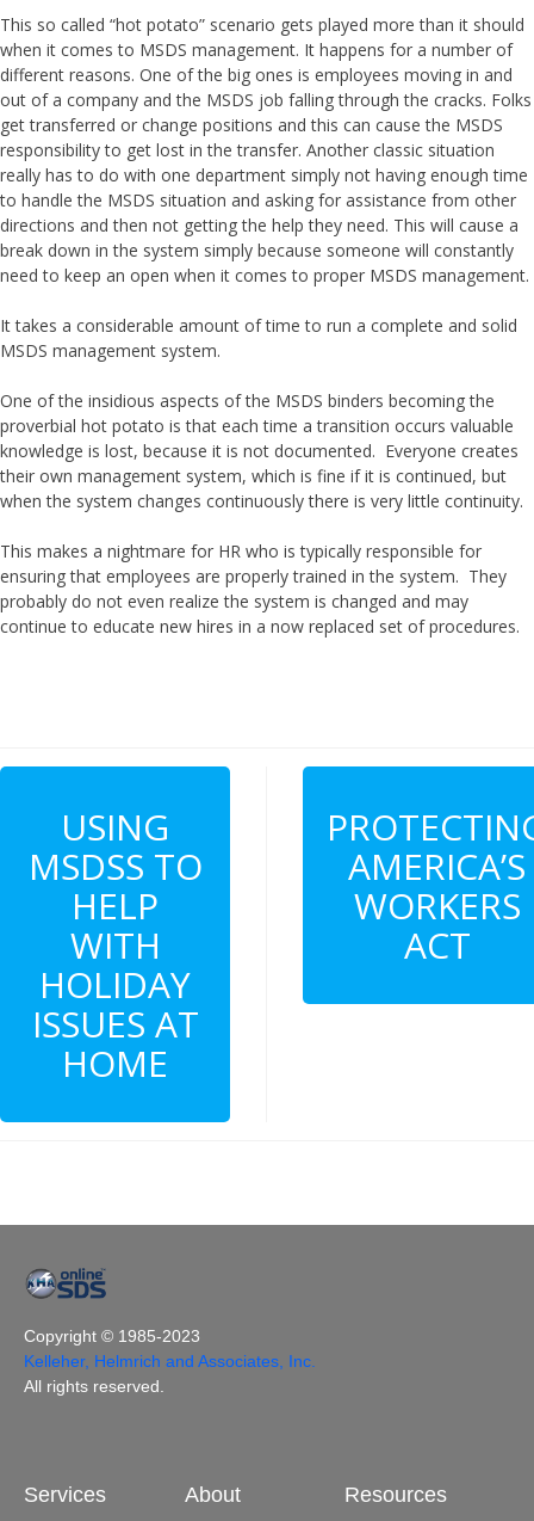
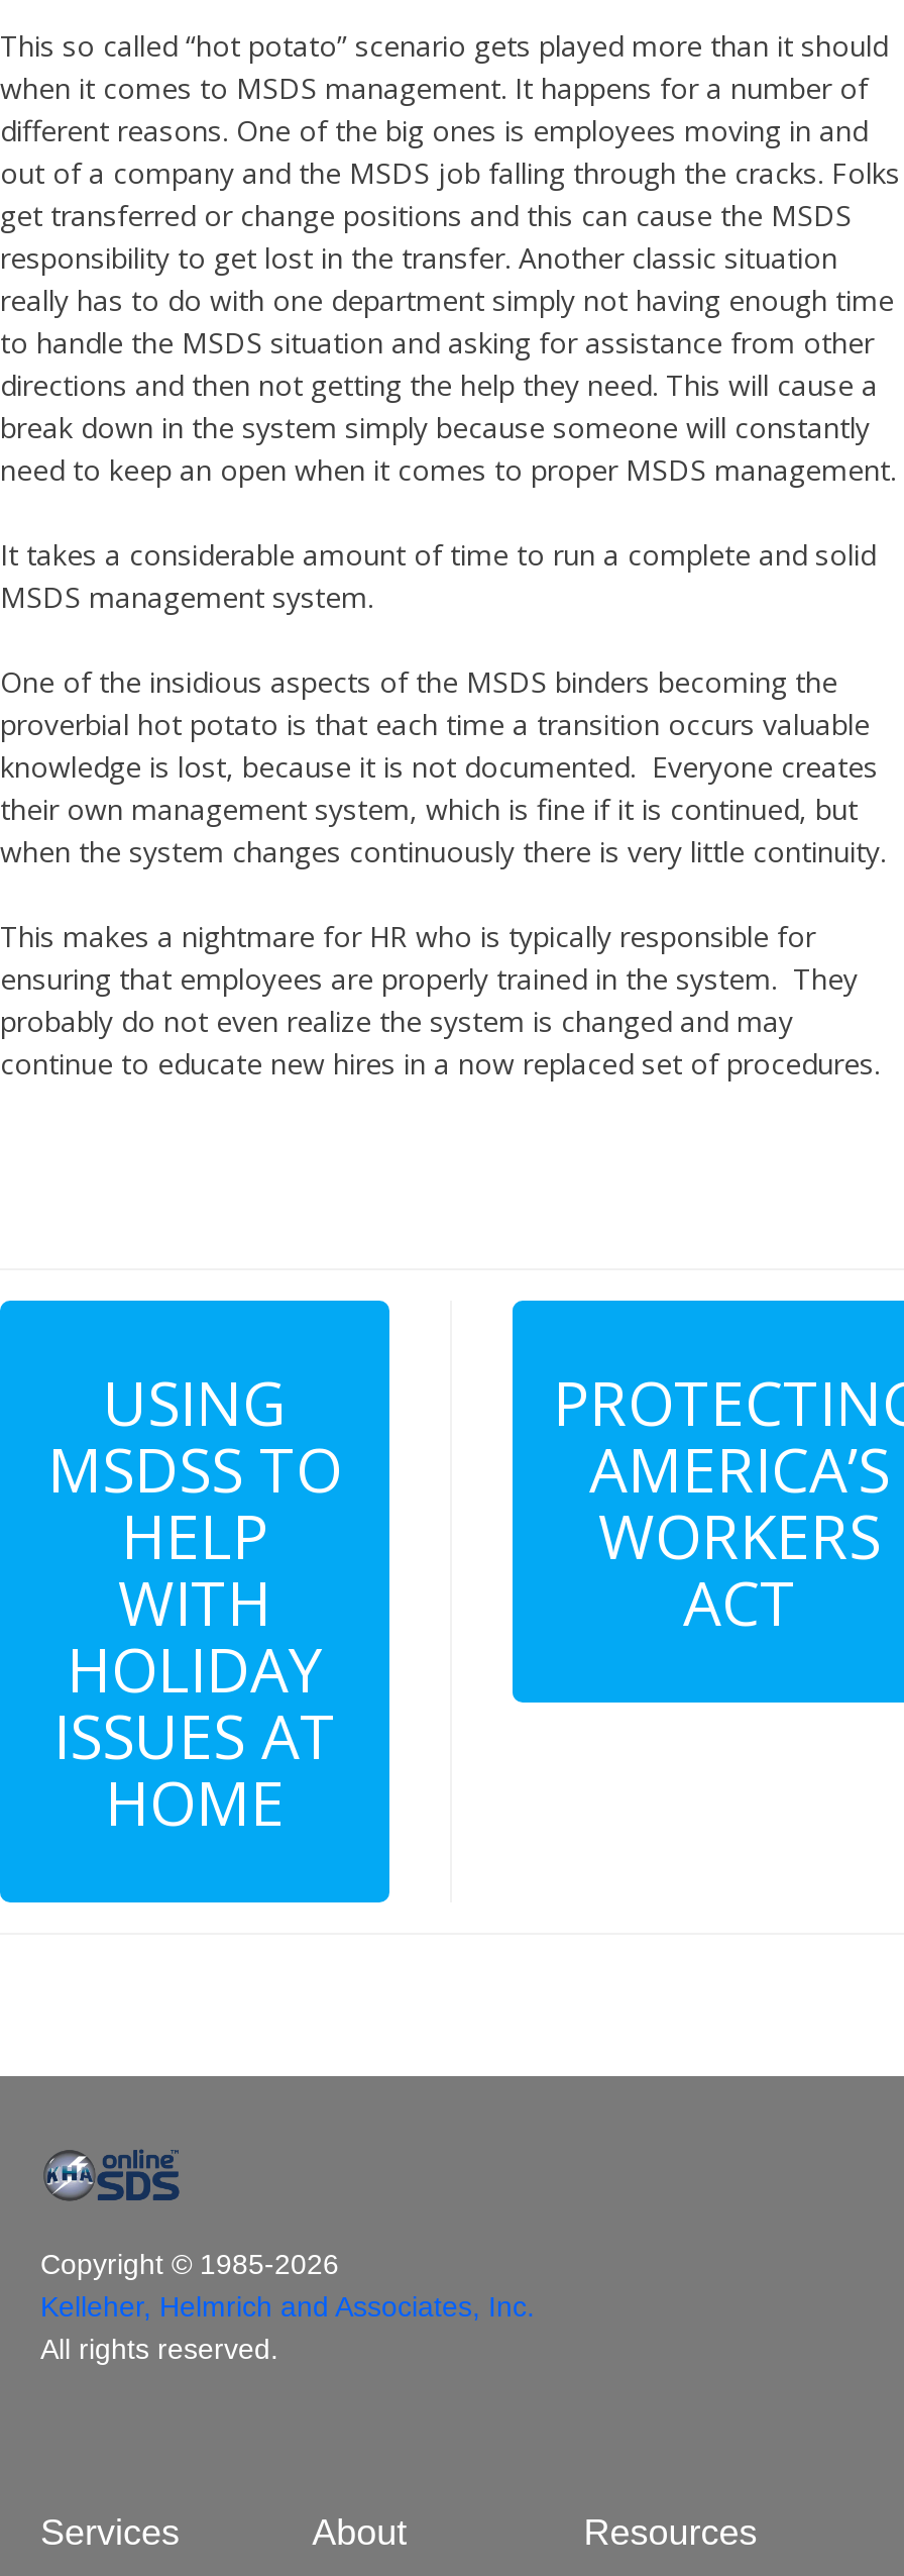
- Copyright © 1985-2023
+ Copyright © 1985-2026
